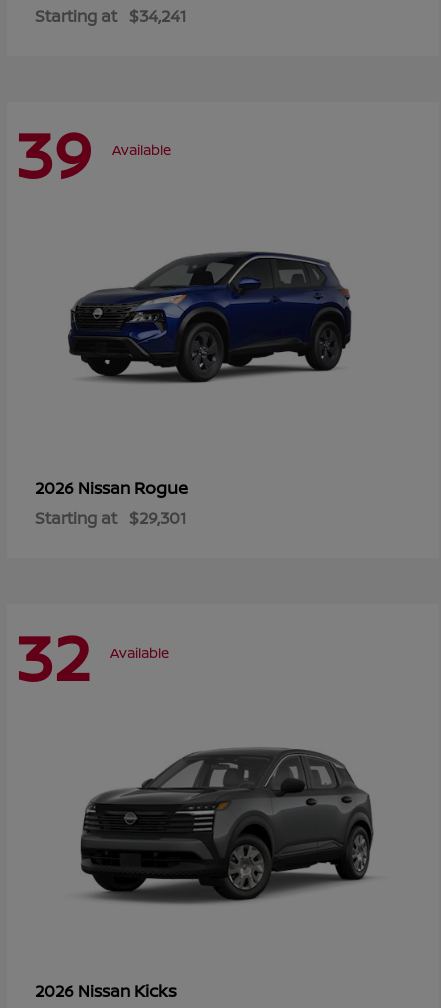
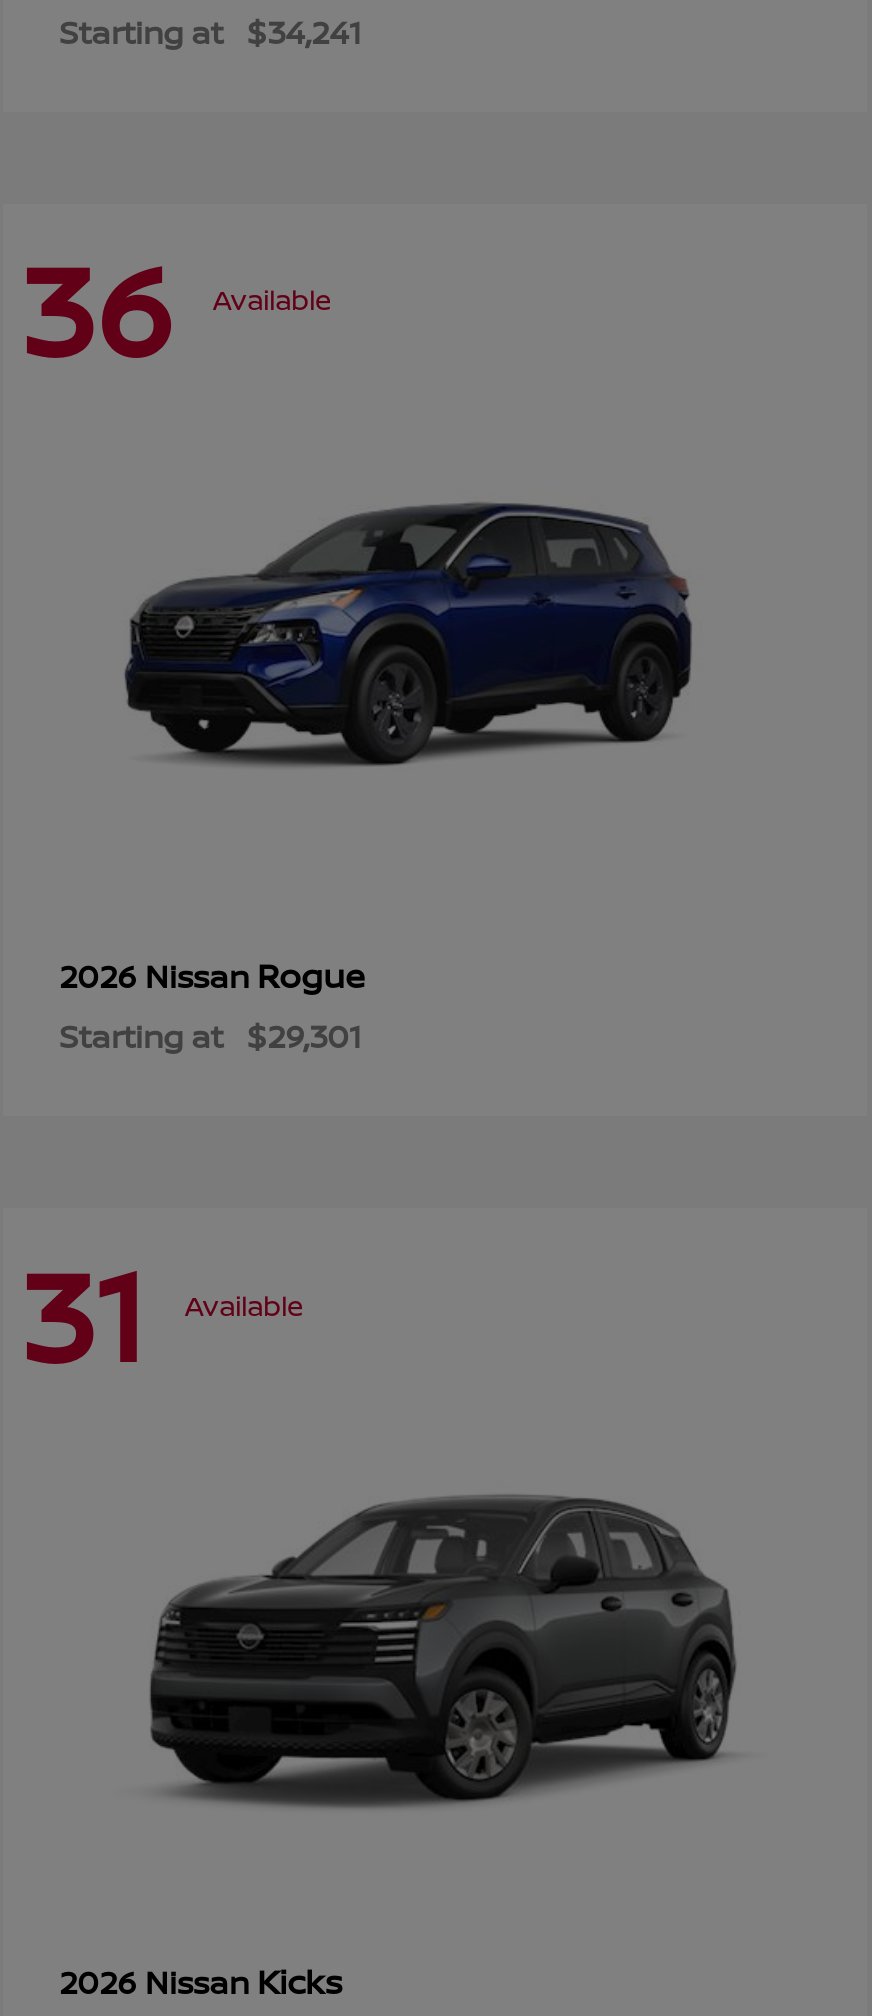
- 39 Available
+ 36 Available

- 32 Available
+ 31 Available
